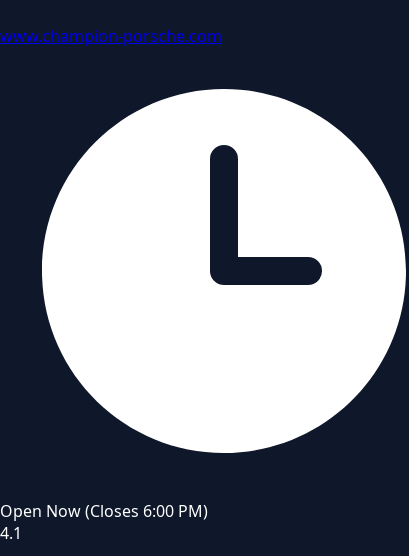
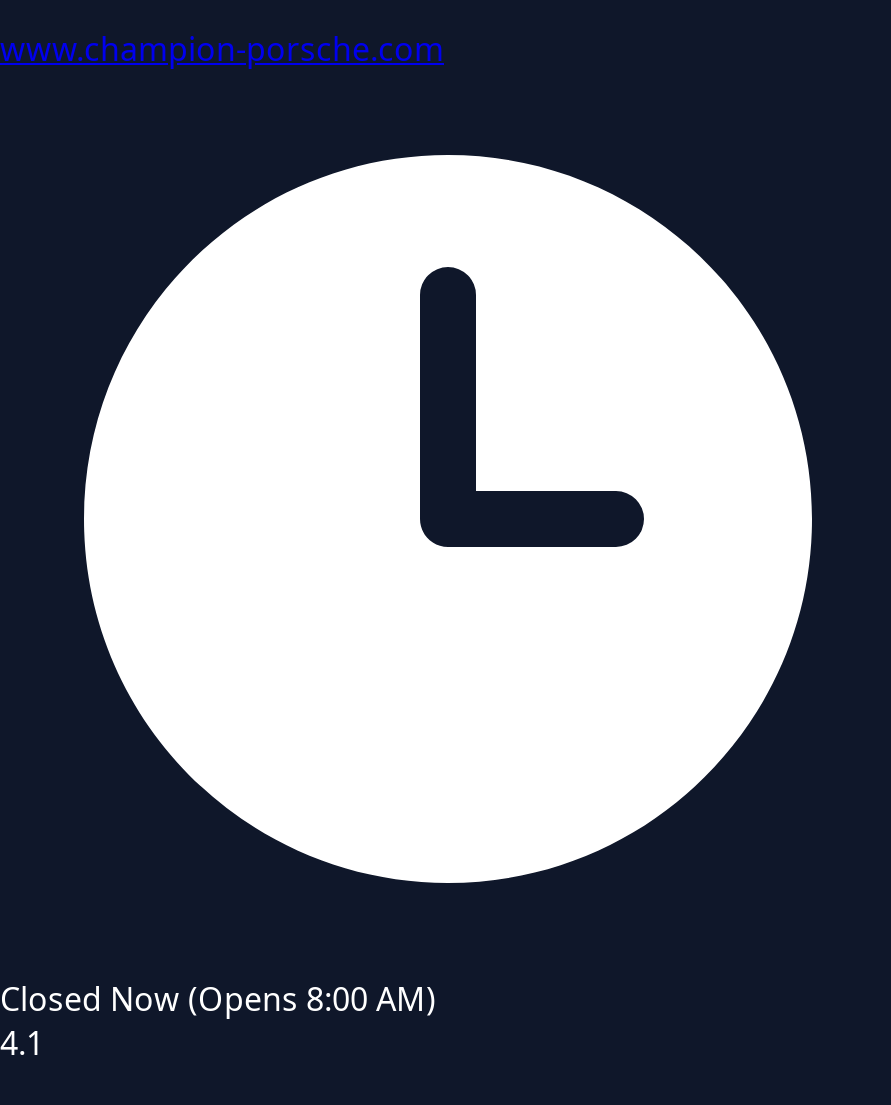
- Open Now (Closes 6:00 PM)
+ Closed Now (Opens 8:00 AM)
